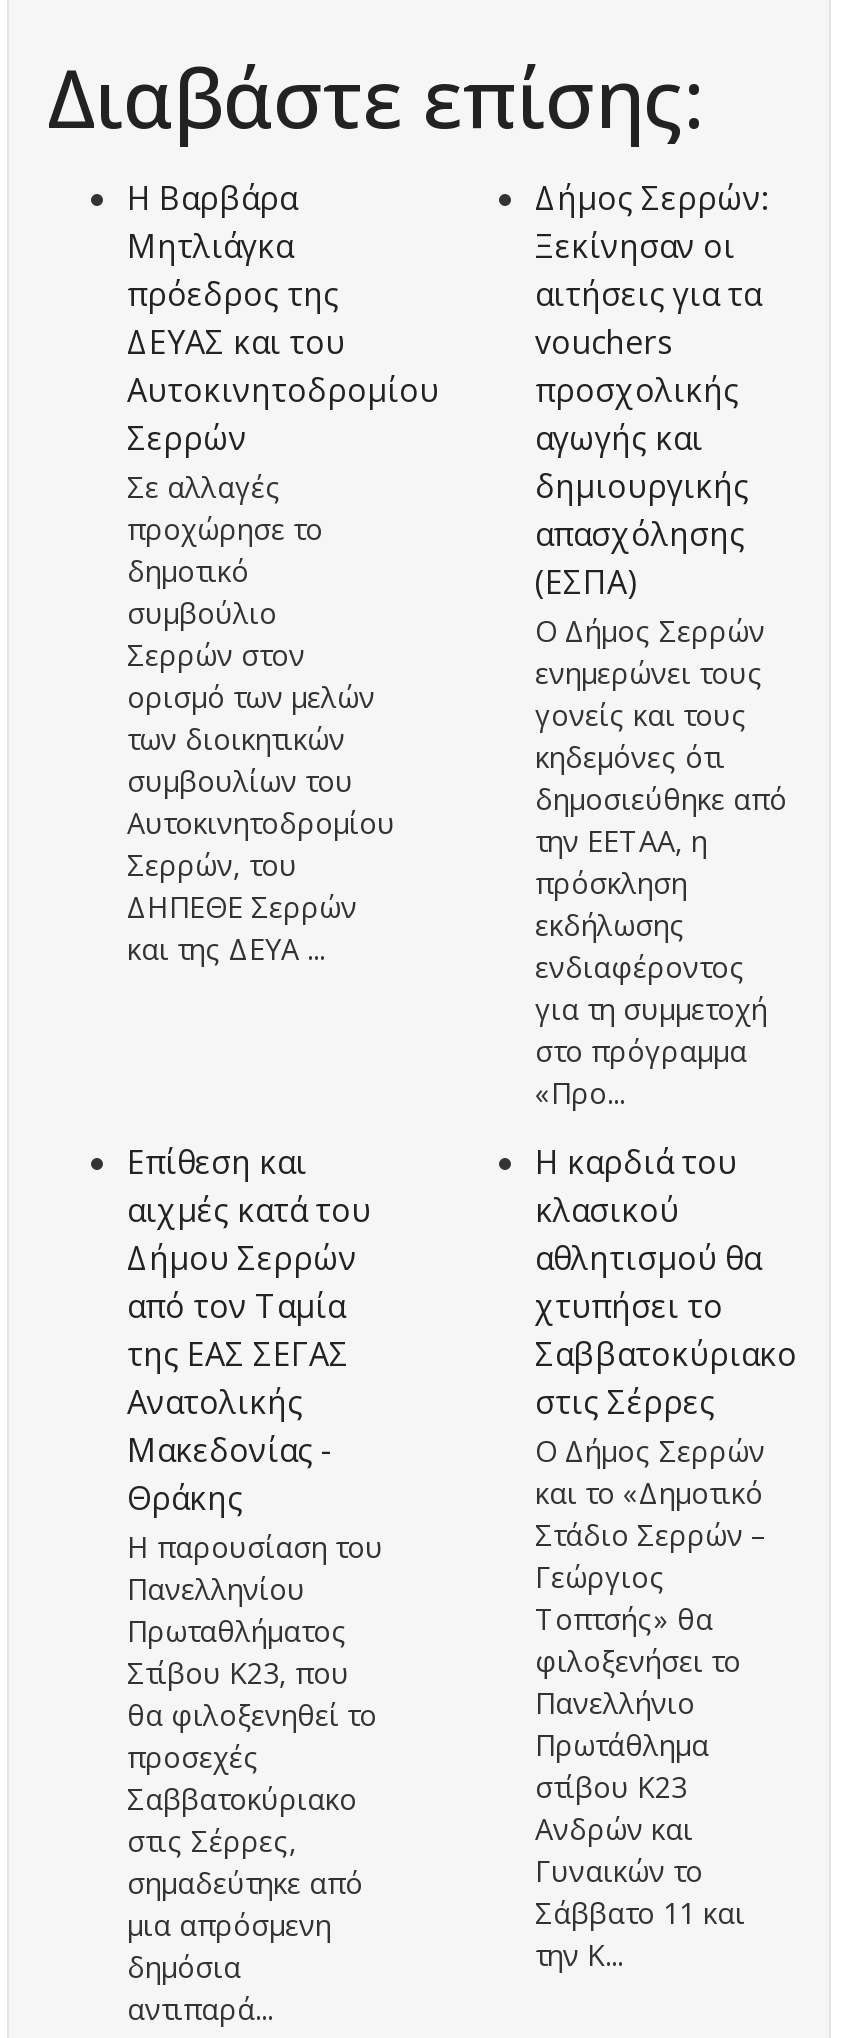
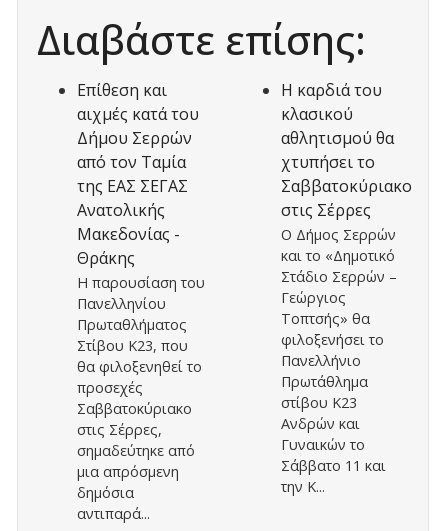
- Η Βαρβάρα
- Μητλιάγκα
- πρόεδρος της
- ΔΕΥΑΣ και του
- Αυτοκινητοδρομίου
- Σερρών
- Σε αλλαγές
- προχώρησε το
- δημοτικό
- συμβούλιο
- Σερρών στον
- ορισμό των μελών
- των διοικητικών
- συμβουλίων του
- Αυτοκινητοδρομίου
- Σερρών, του
- ΔΗΠΕΘΕ Σερρών
- και της ΔΕΥΑ ...

- Δήμος Σερρών:
- Ξεκίνησαν οι
- αιτήσεις για τα
- vouchers
- προσχολικής
- αγωγής και
- δημιουργικής
- απασχόλησης
- (ΕΣΠΑ)
- Ο Δήμος Σερρών
- ενημερώνει τους
- γονείς και τους
- κηδεμόνες ότι
- δημοσιεύθηκε από
- την ΕΕΤΑΑ, η
- πρόσκληση
- εκδήλωσης
- ενδιαφέροντος
- για τη συμμετοχή
- στο πρόγραμμα
- «Προ...
